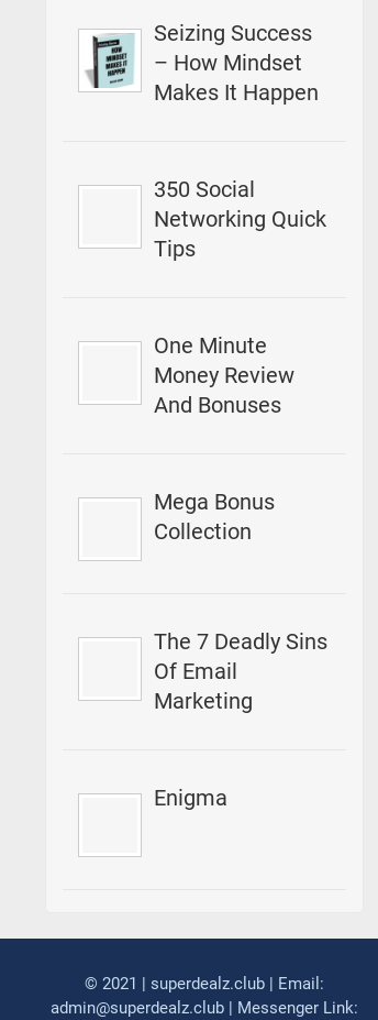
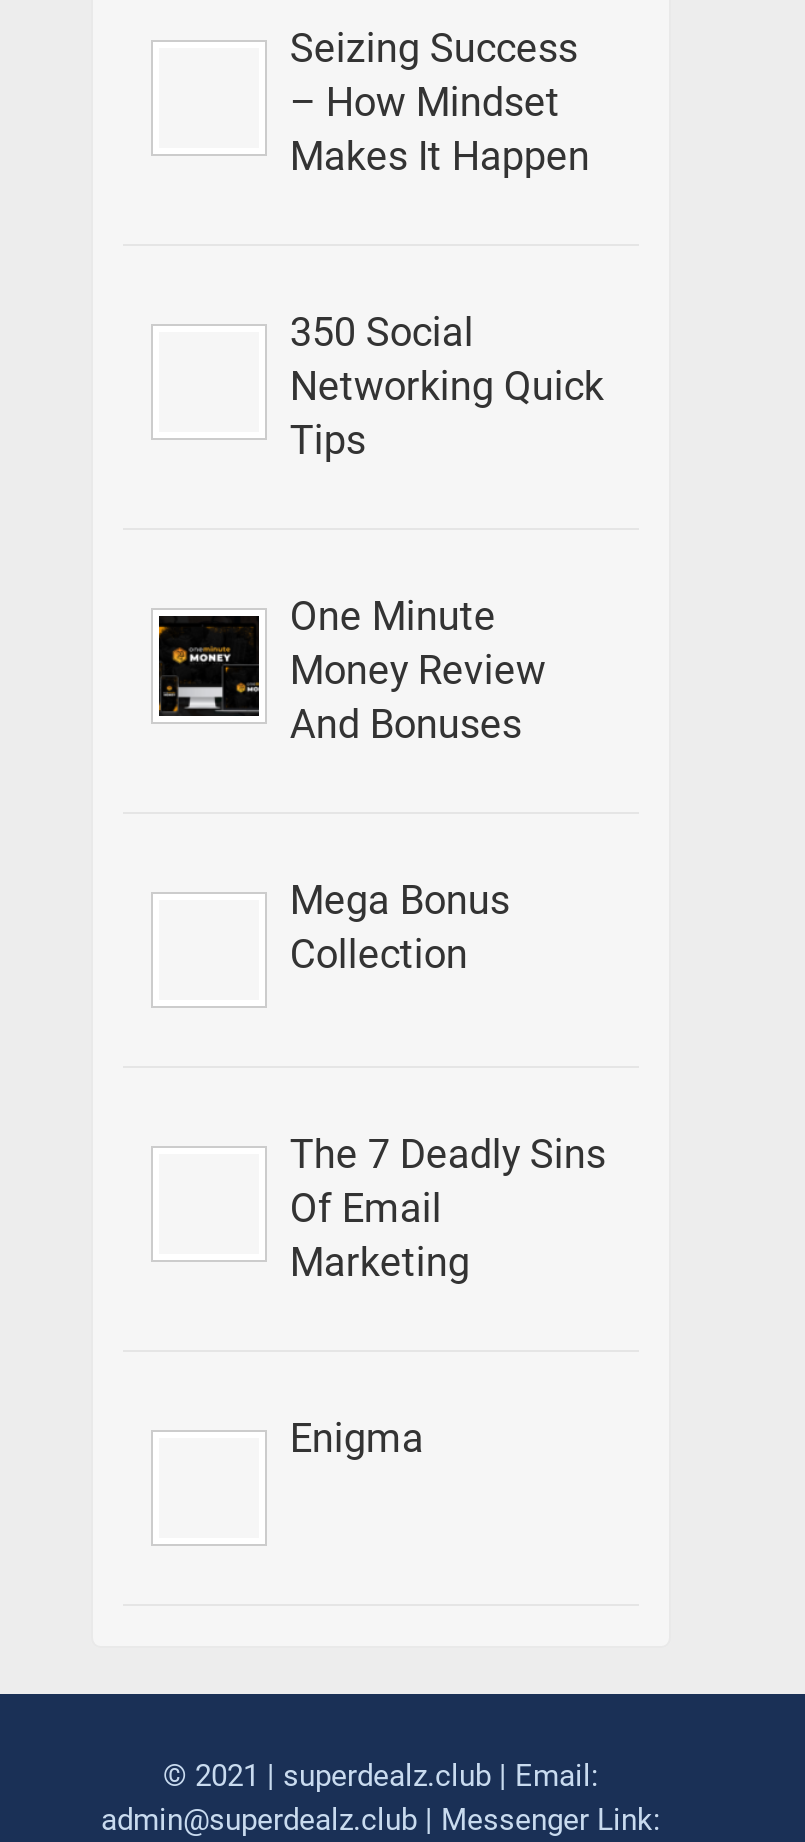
- [image]

+ [image]
